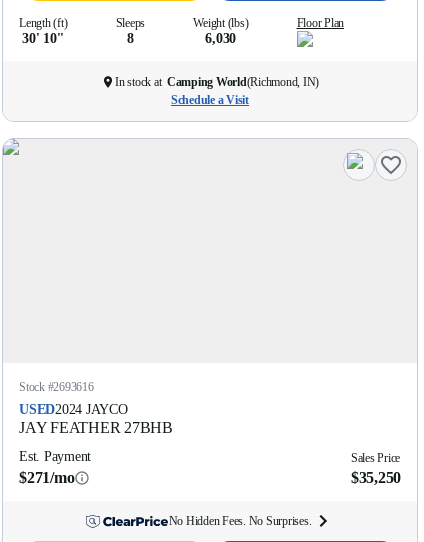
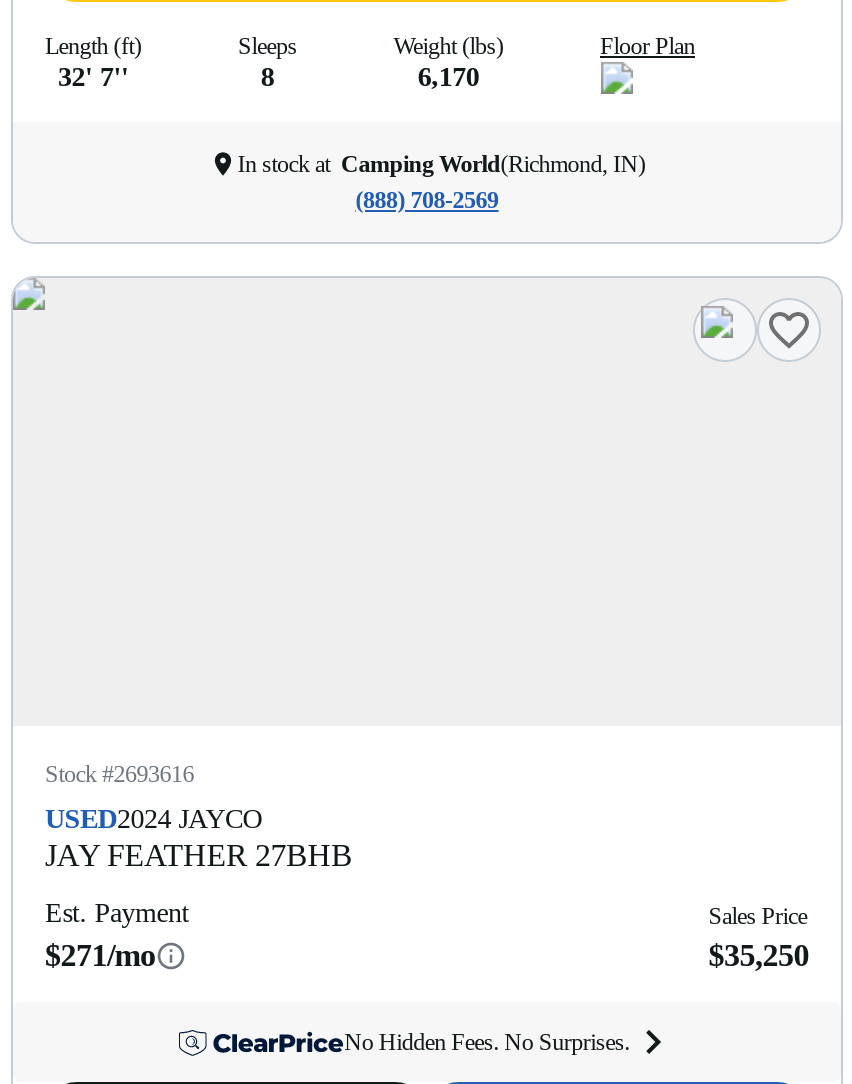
- 30' 10''
+ 32' 7''

- 6,030
+ 6,170

- Schedule a Visit
+ (888) 708-2569
